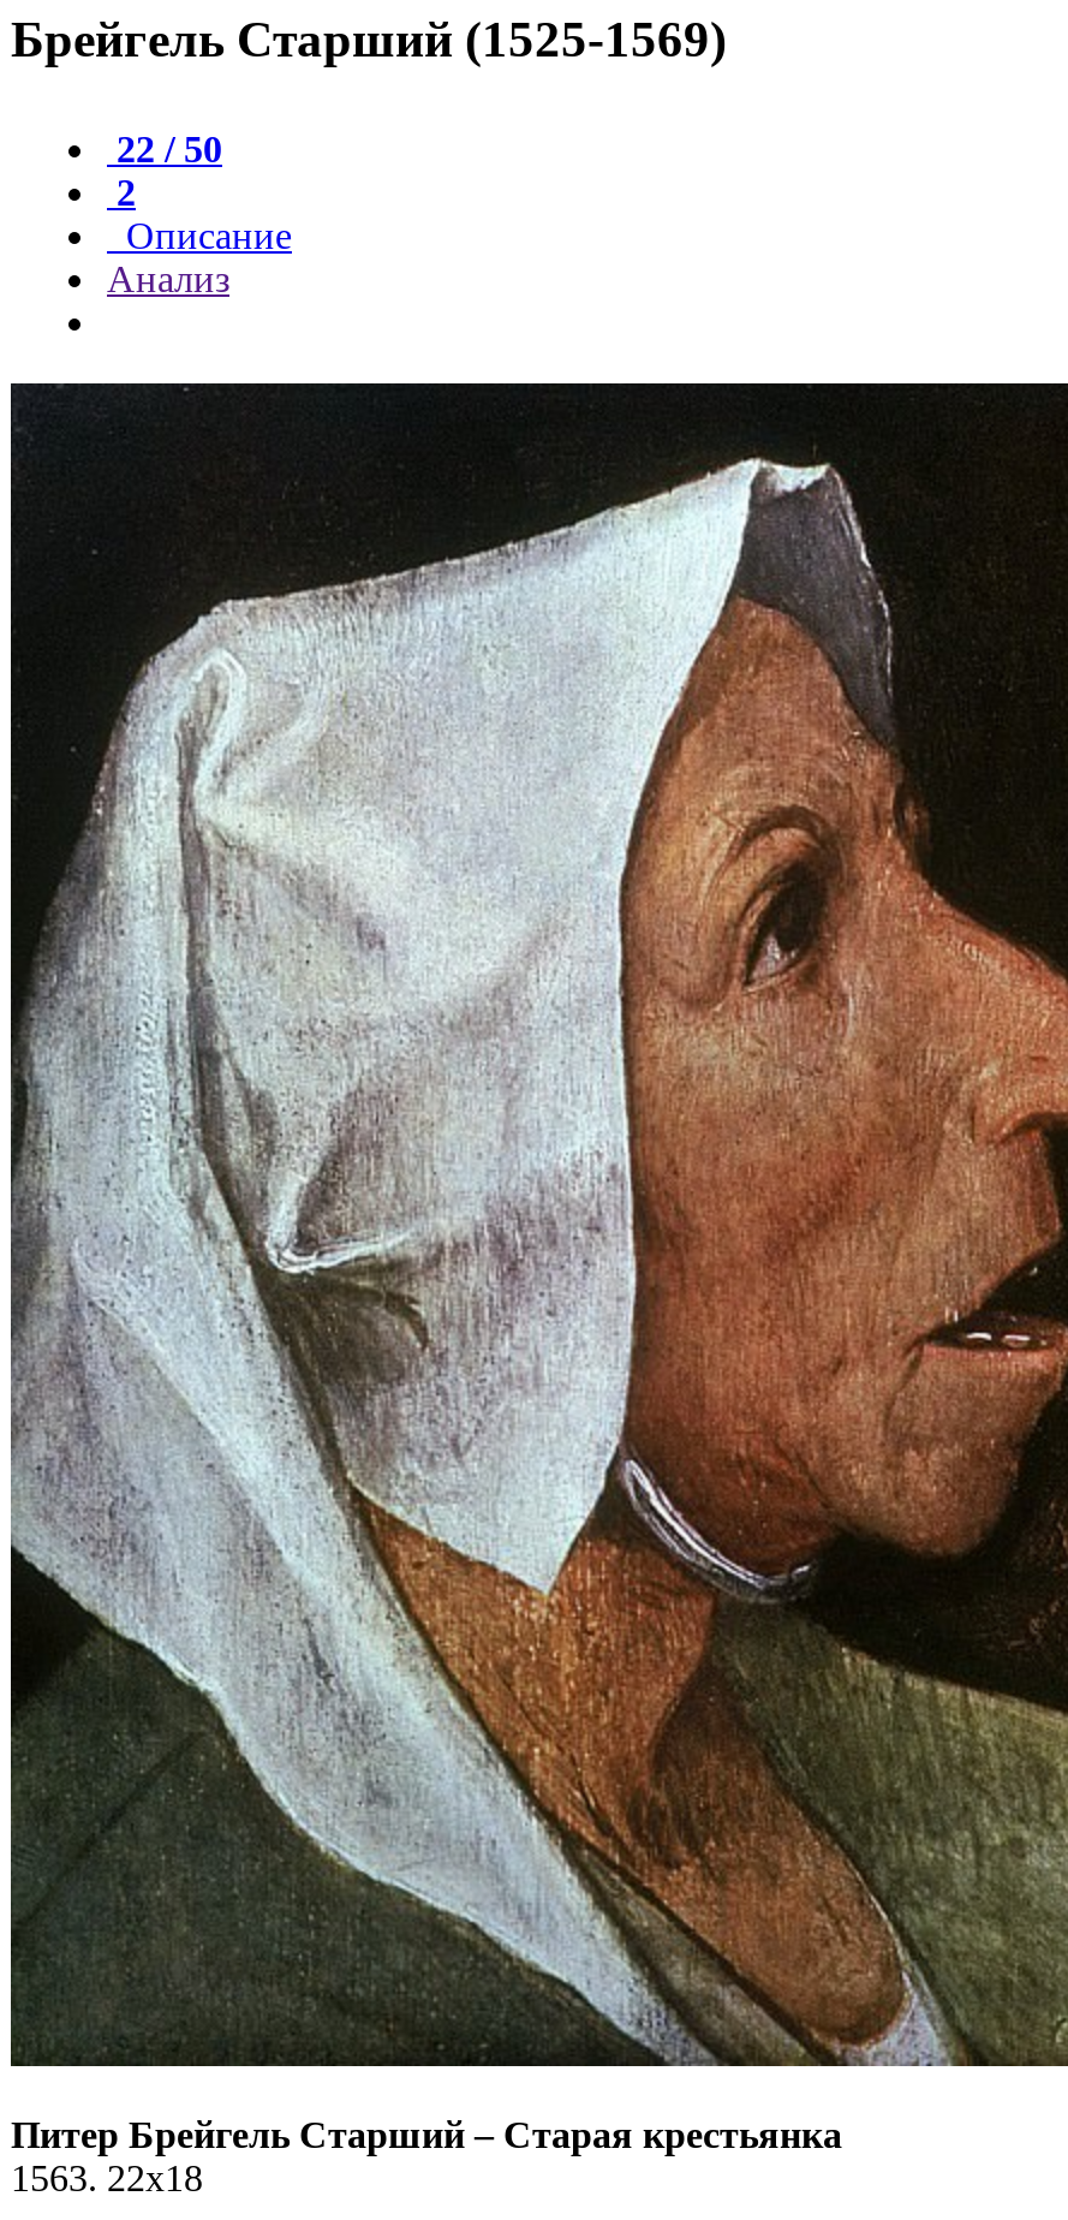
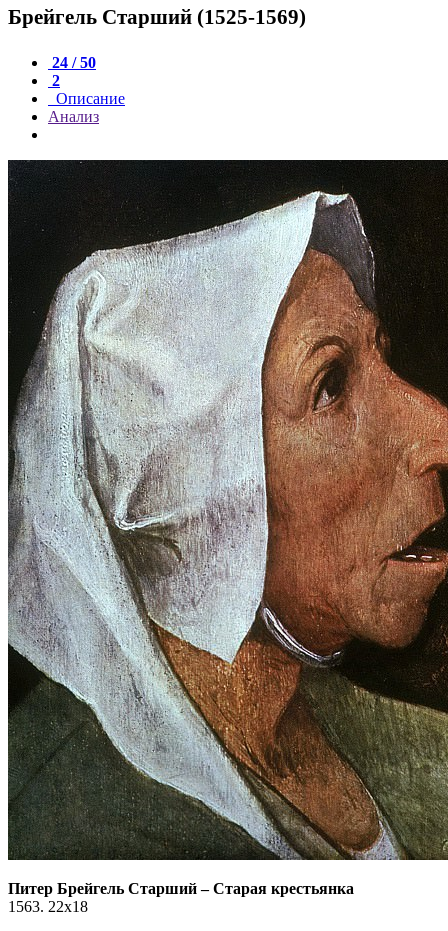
- 22 / 50
+ 24 / 50
